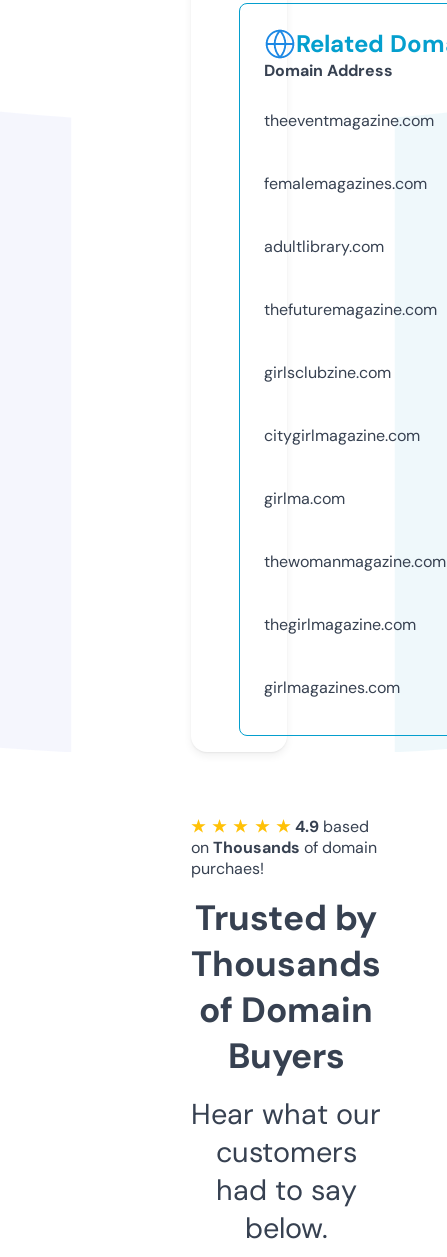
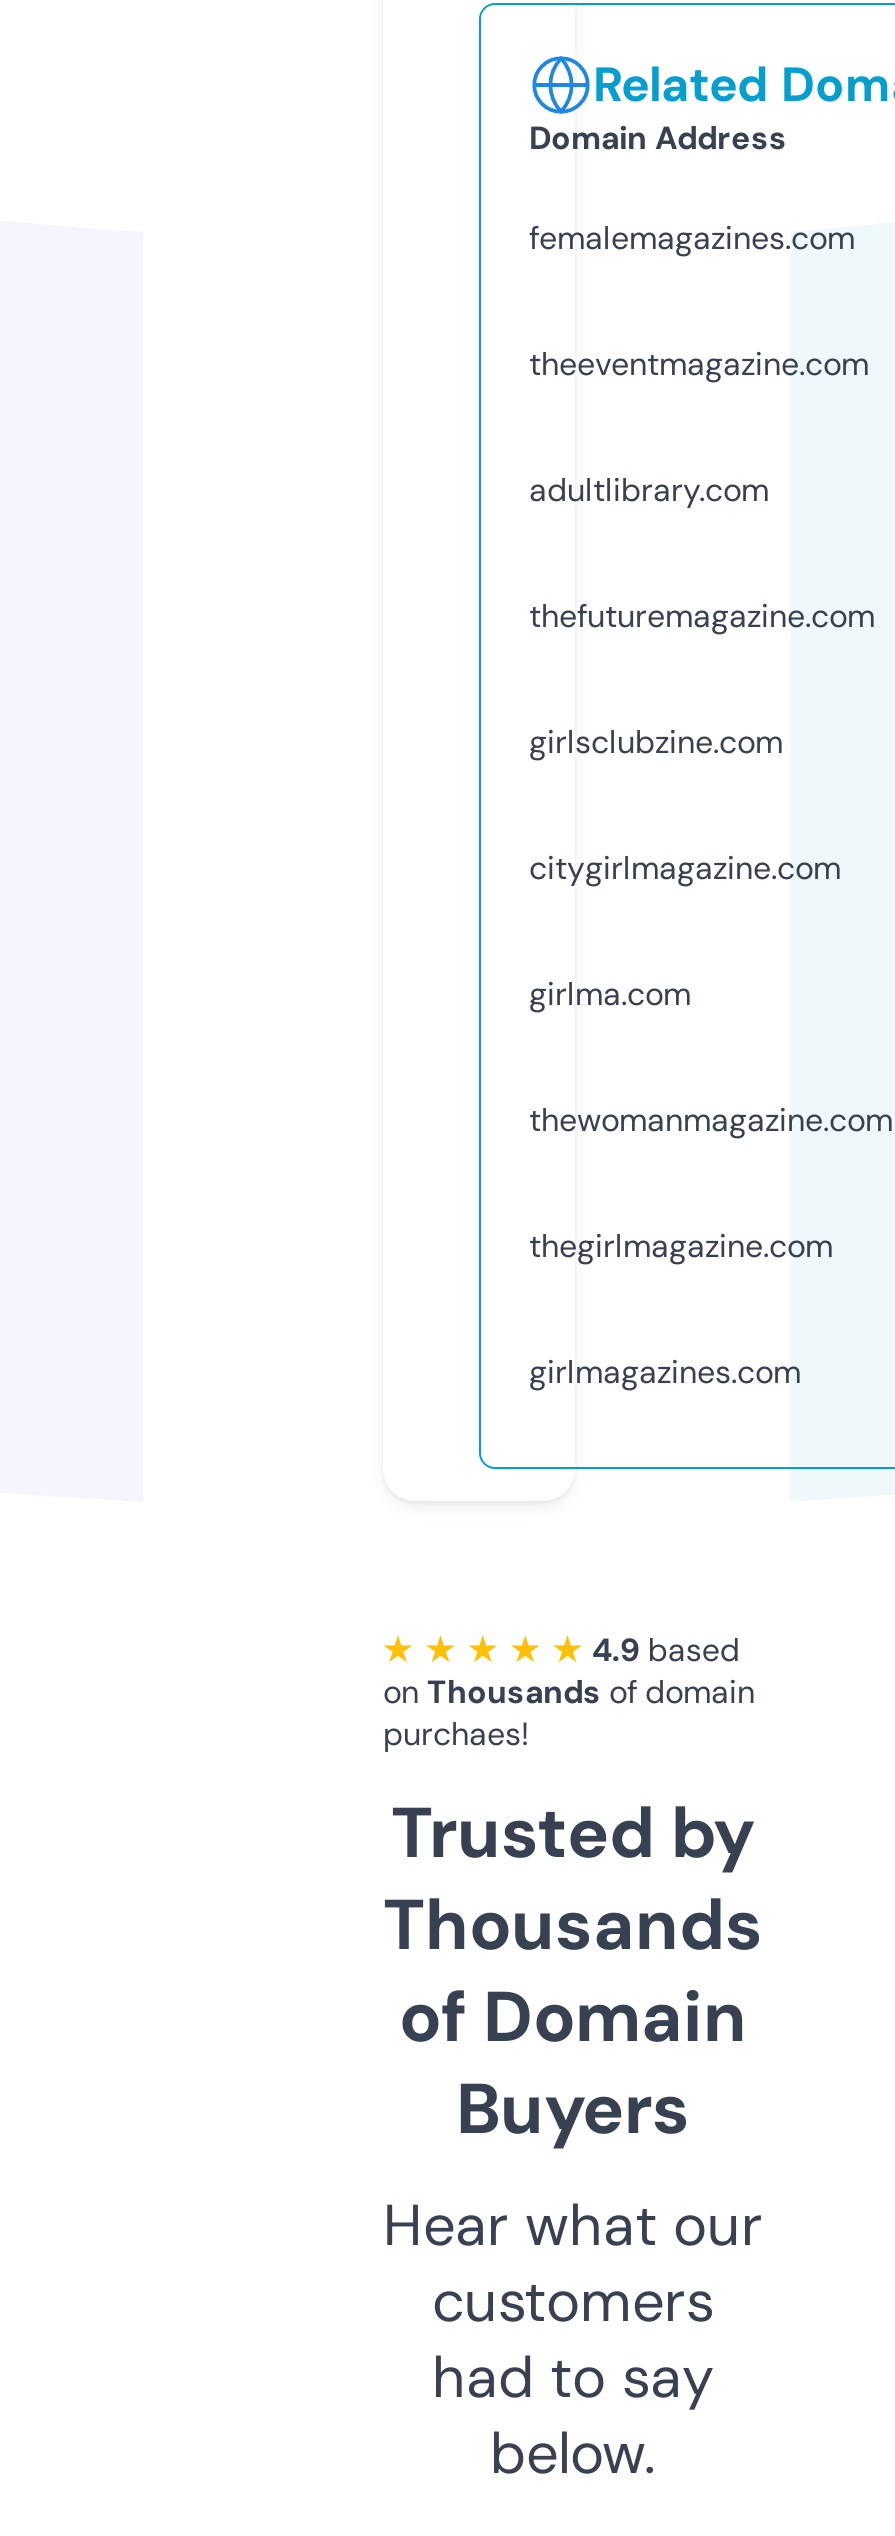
moved down: theeventmagazine.com

moved up: femalemagazines.com
